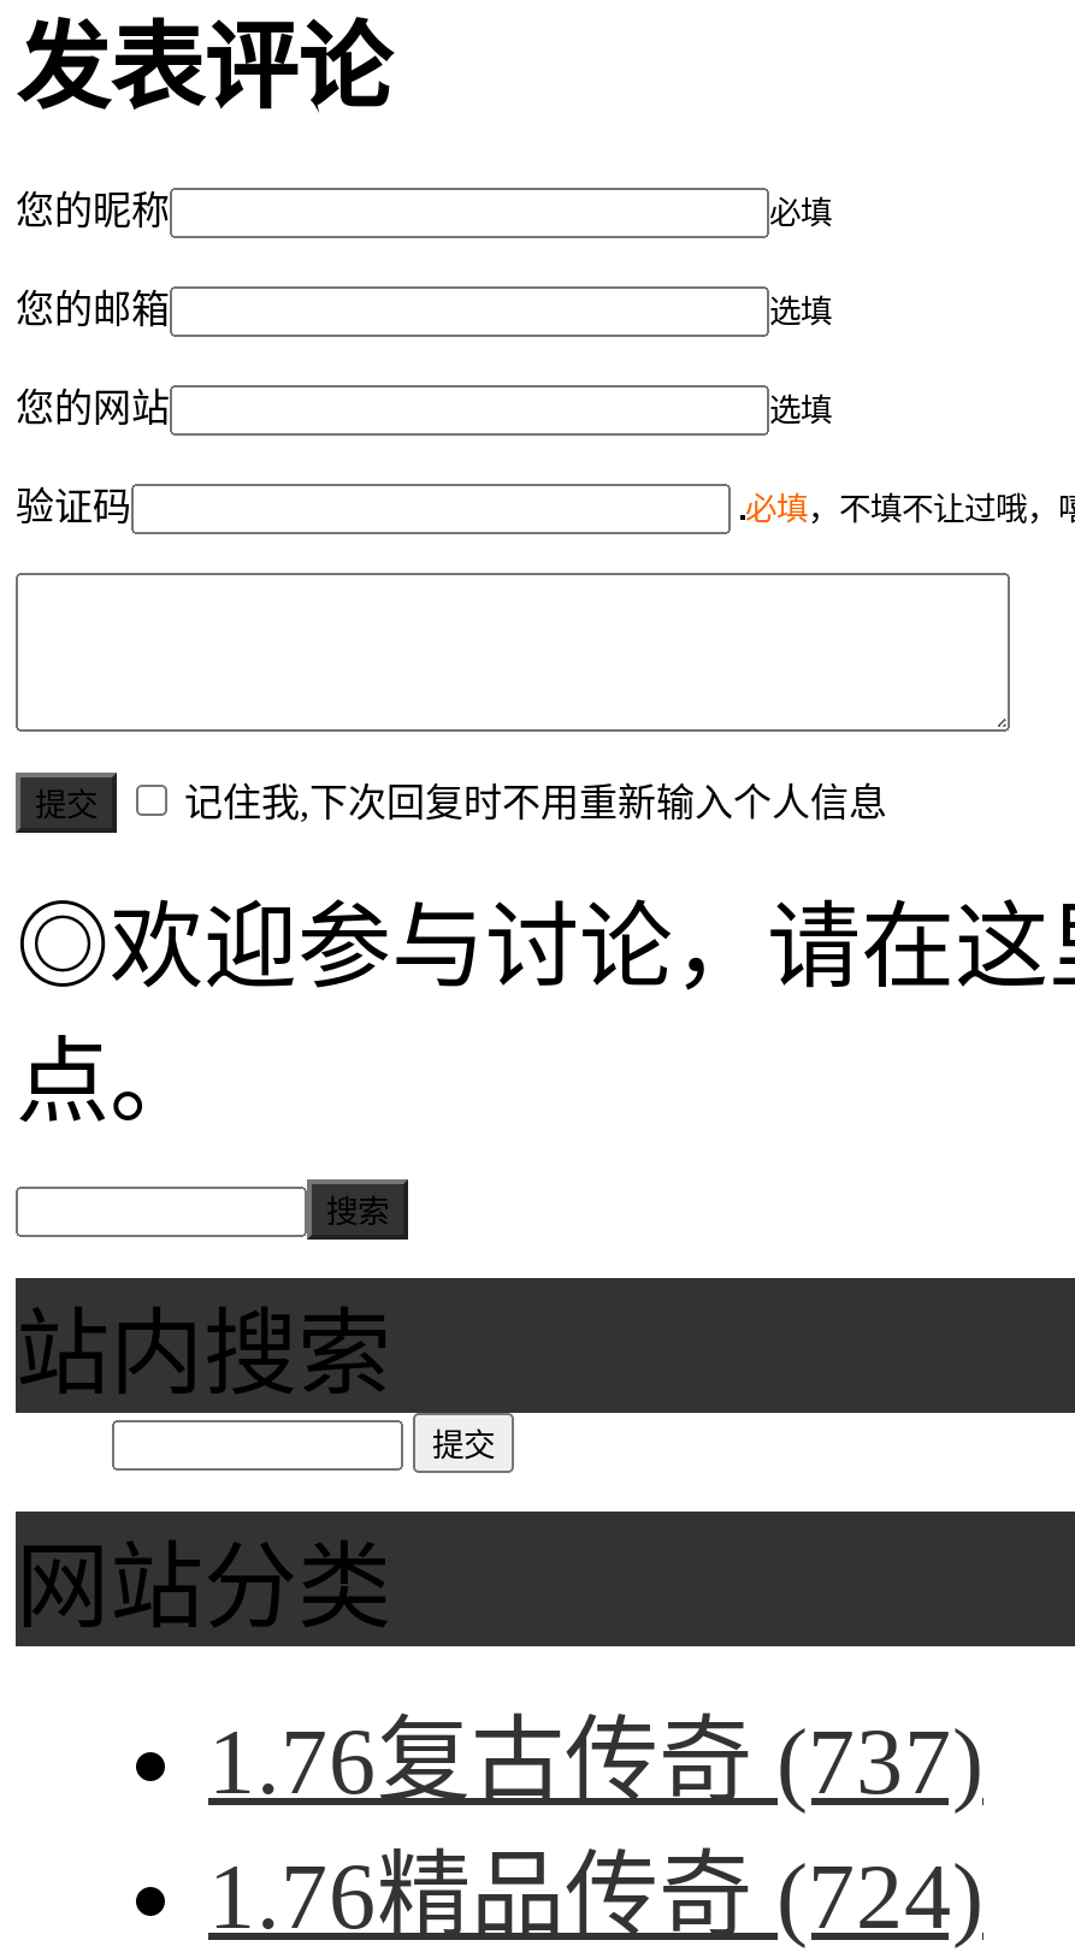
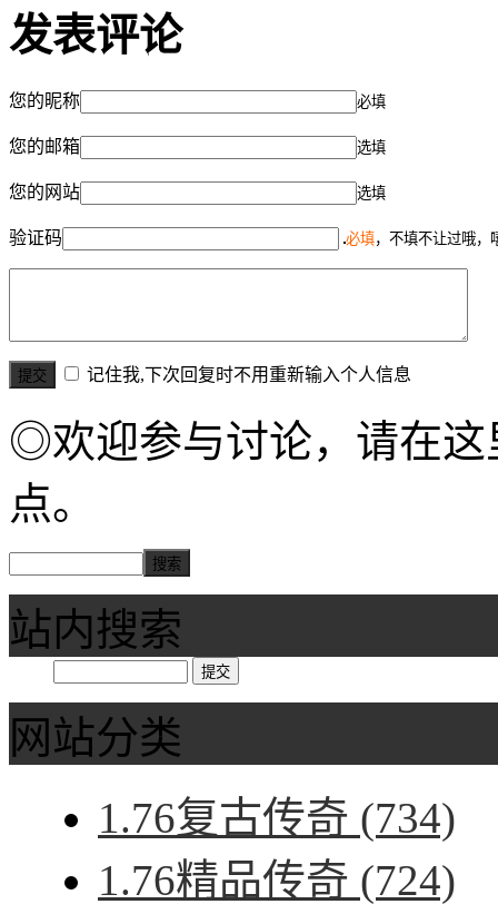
- 1.76复古传奇(737)
+ 1.76复古传奇(734)
